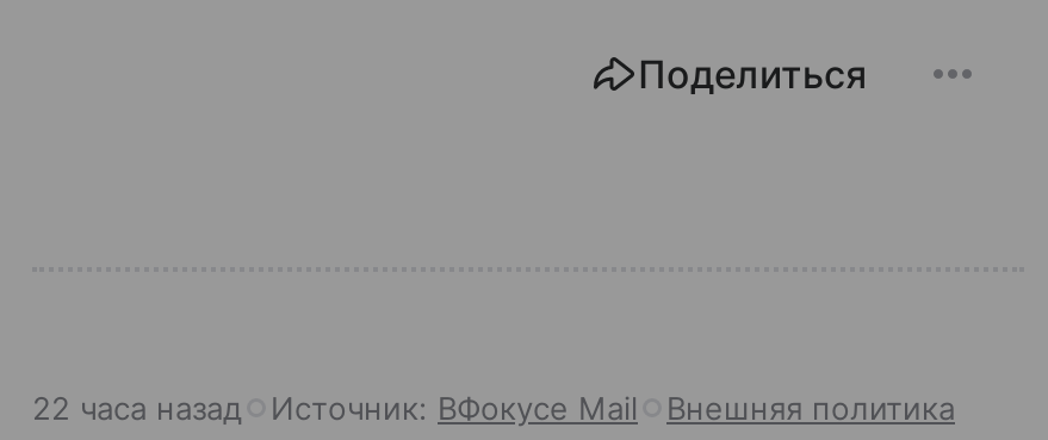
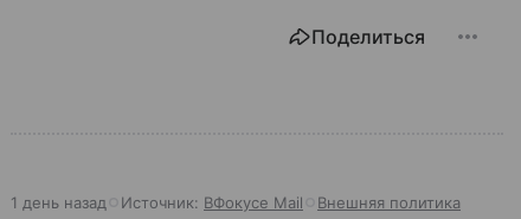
- 22 часа назад Источник: ВФокусе Mail Внешняя политика
+ 1 день назад Источник: ВФокусе Mail Внешняя политика
